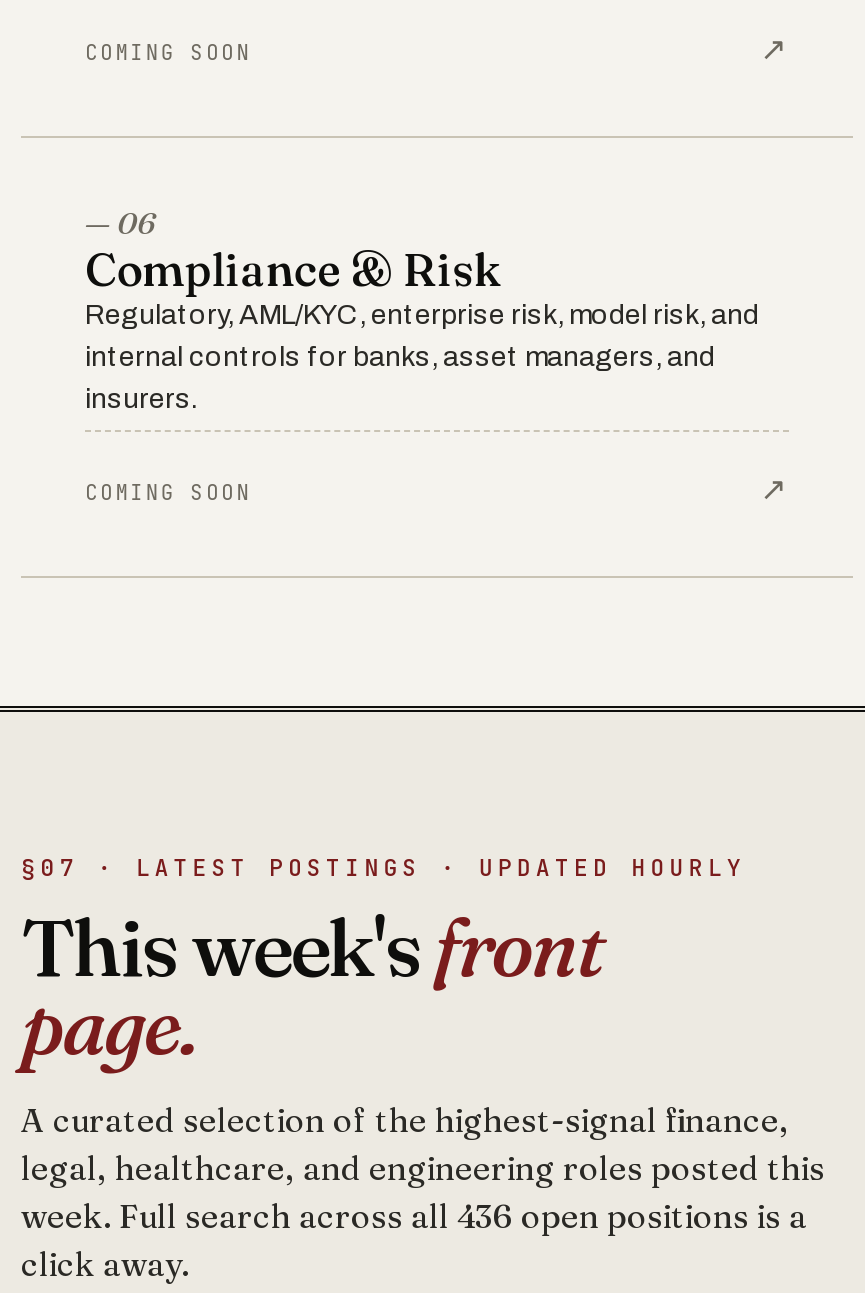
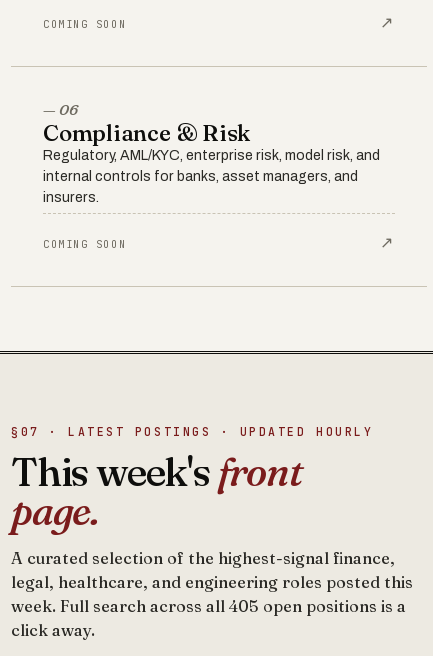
- week. Full search across all 436 open positions is a
+ week. Full search across all 405 open positions is a
